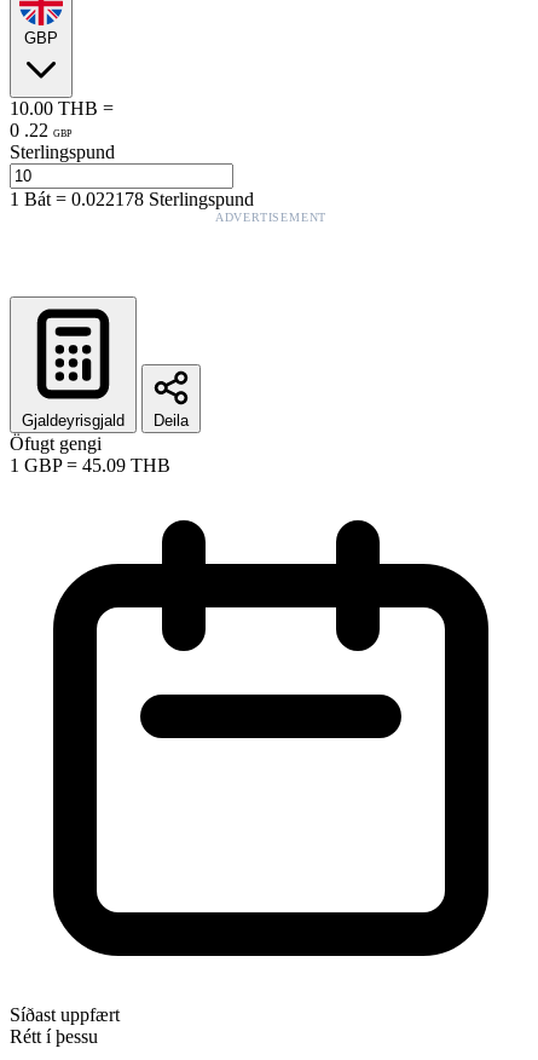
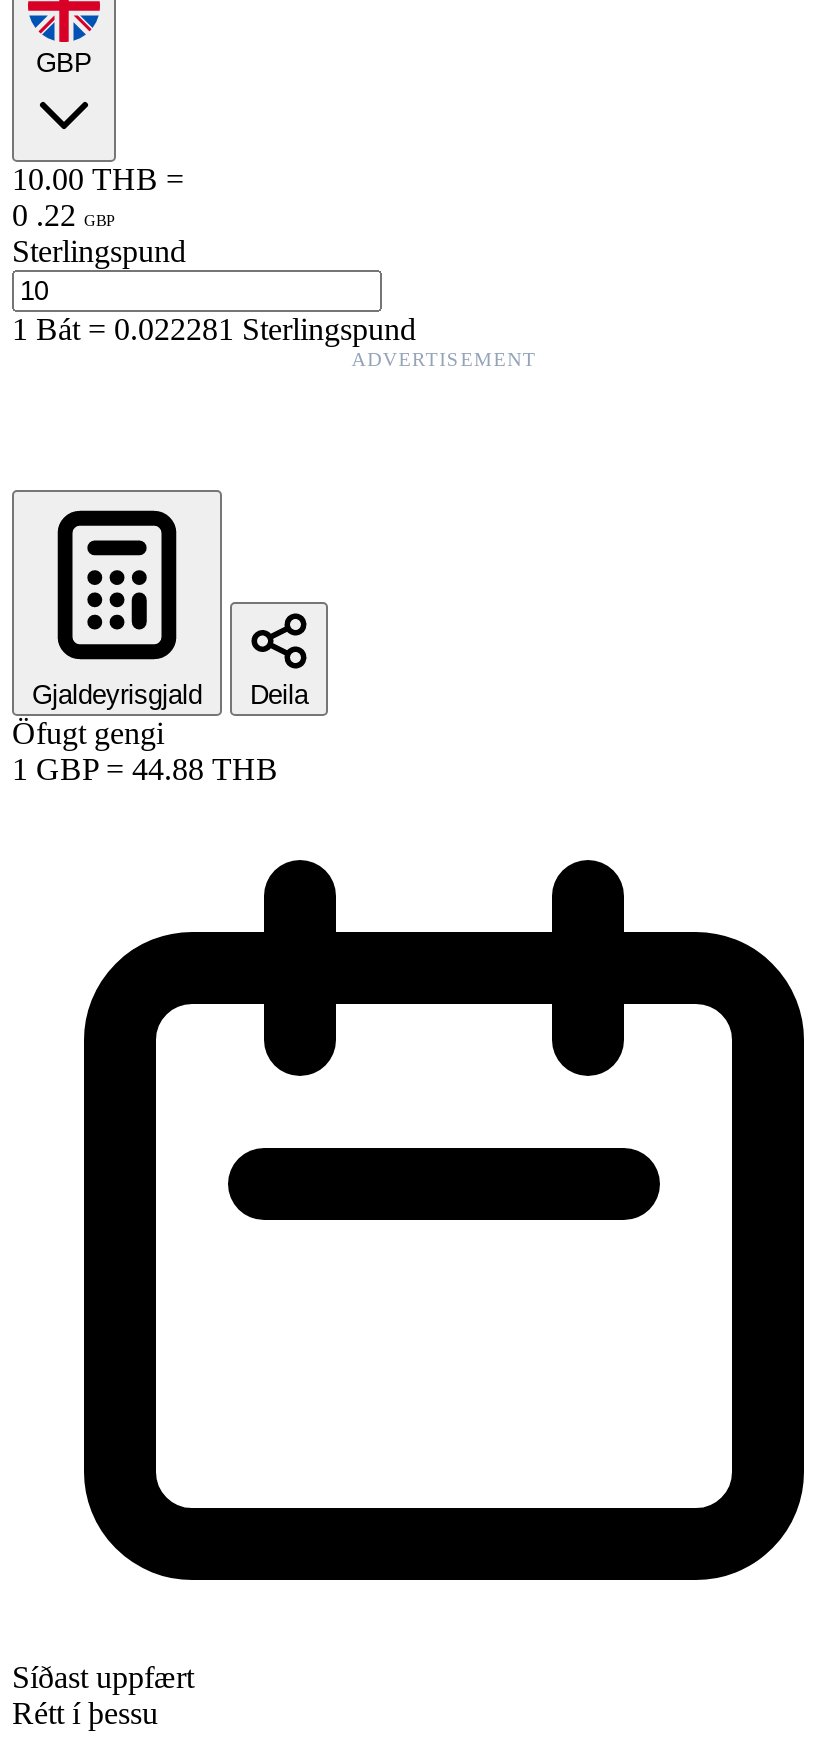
- 1Bát=0.022178 Sterlingspund
+ 1Bát=0.022281 Sterlingspund

- 1 GBP= 45.09 THB
+ 1 GBP= 44.88 THB
